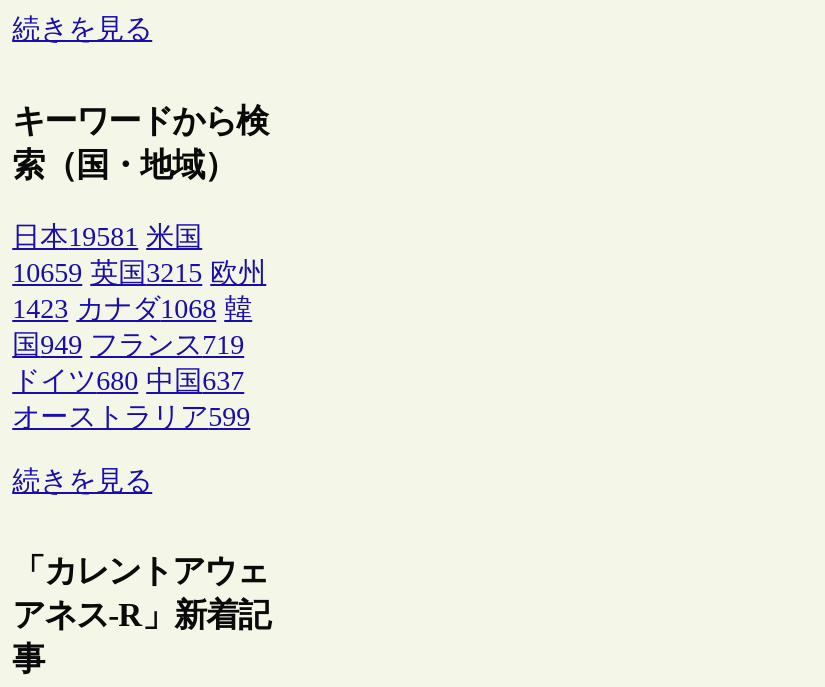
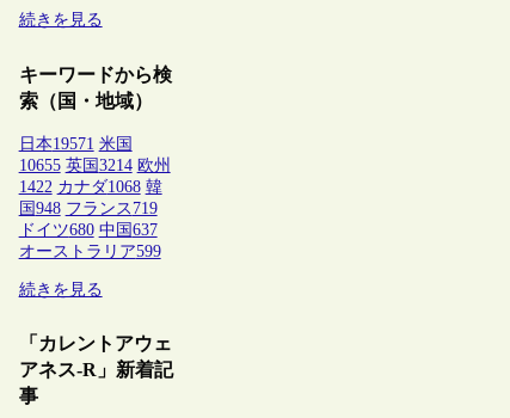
- 日本19581 米国
+ 日本19571 米国

- 10659 英国3215 欧州
+ 10655 英国3214 欧州

- 1423 カナダ1068 韓
+ 1422 カナダ1068 韓

- 国949 フランス719
+ 国948 フランス719
